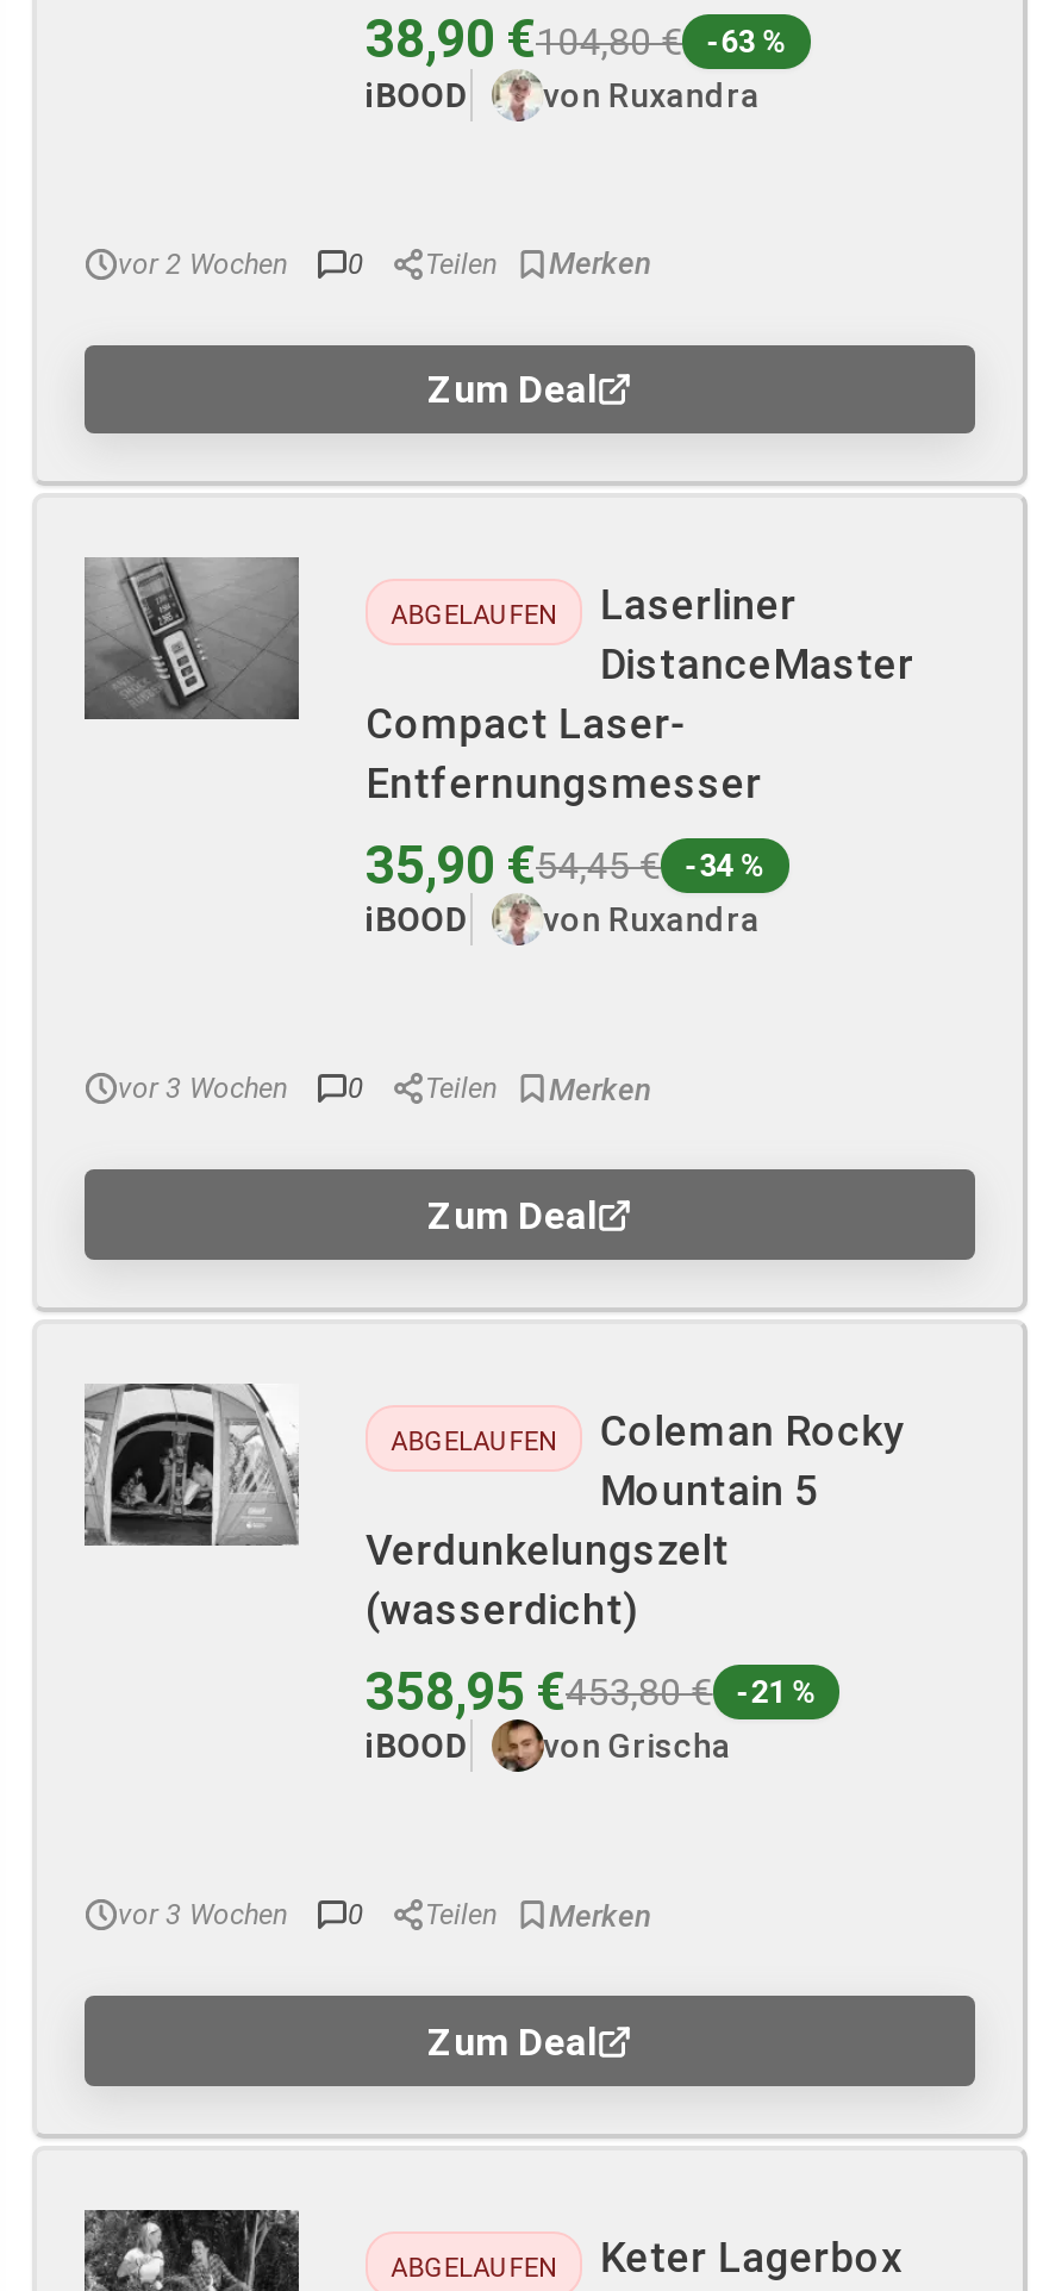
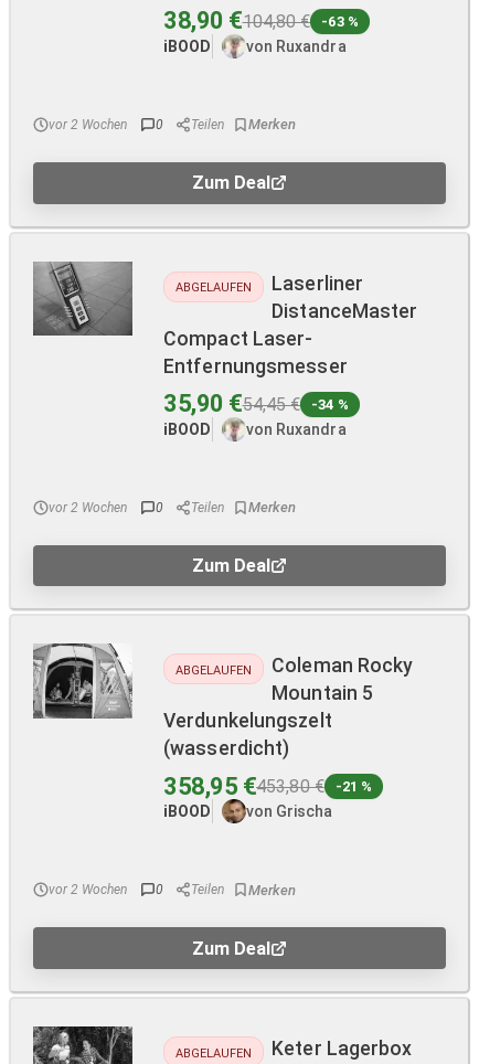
- vor 3 Wochen 0 Teilen
+ vor 2 Wochen 0 Teilen

- vor 3 Wochen 0 Teilen
+ vor 2 Wochen 0 Teilen
